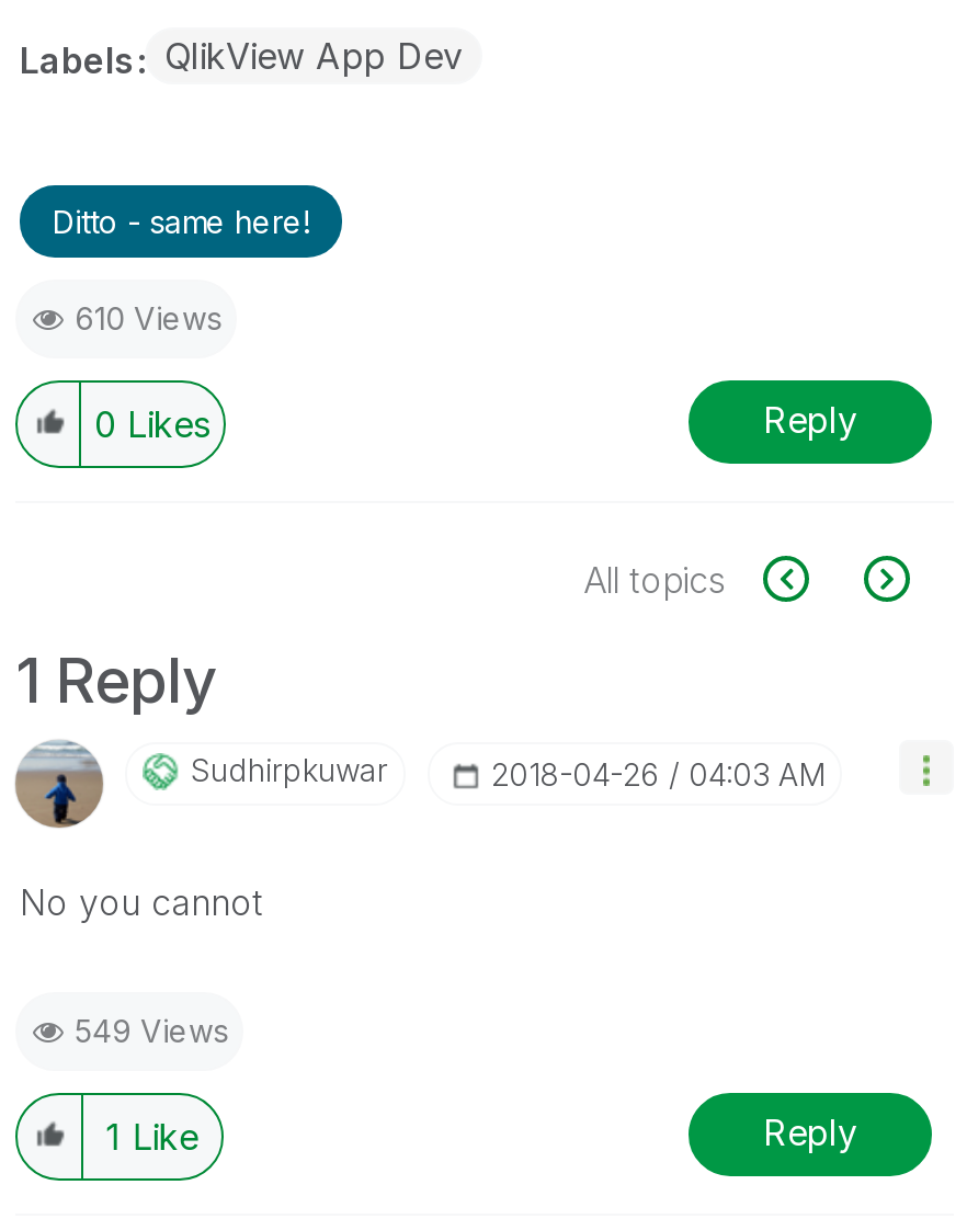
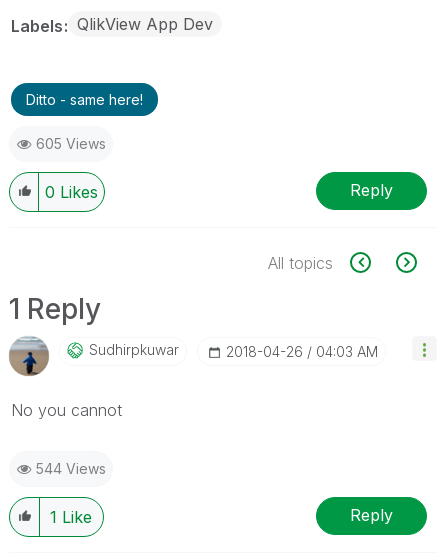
- 610 Views
+ 605 Views

- 549 Views
+ 544 Views
